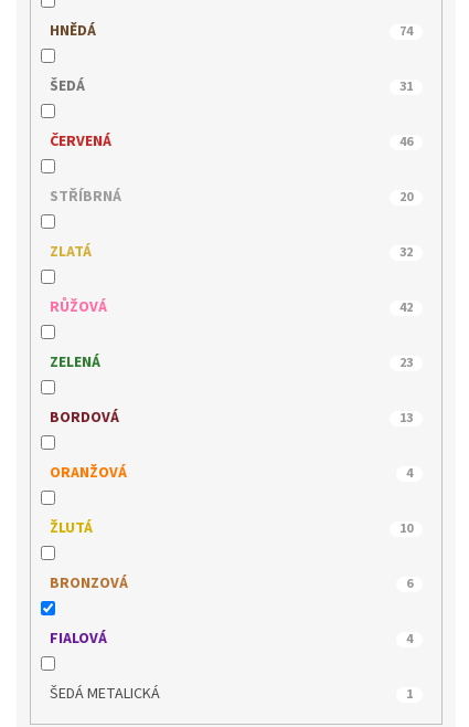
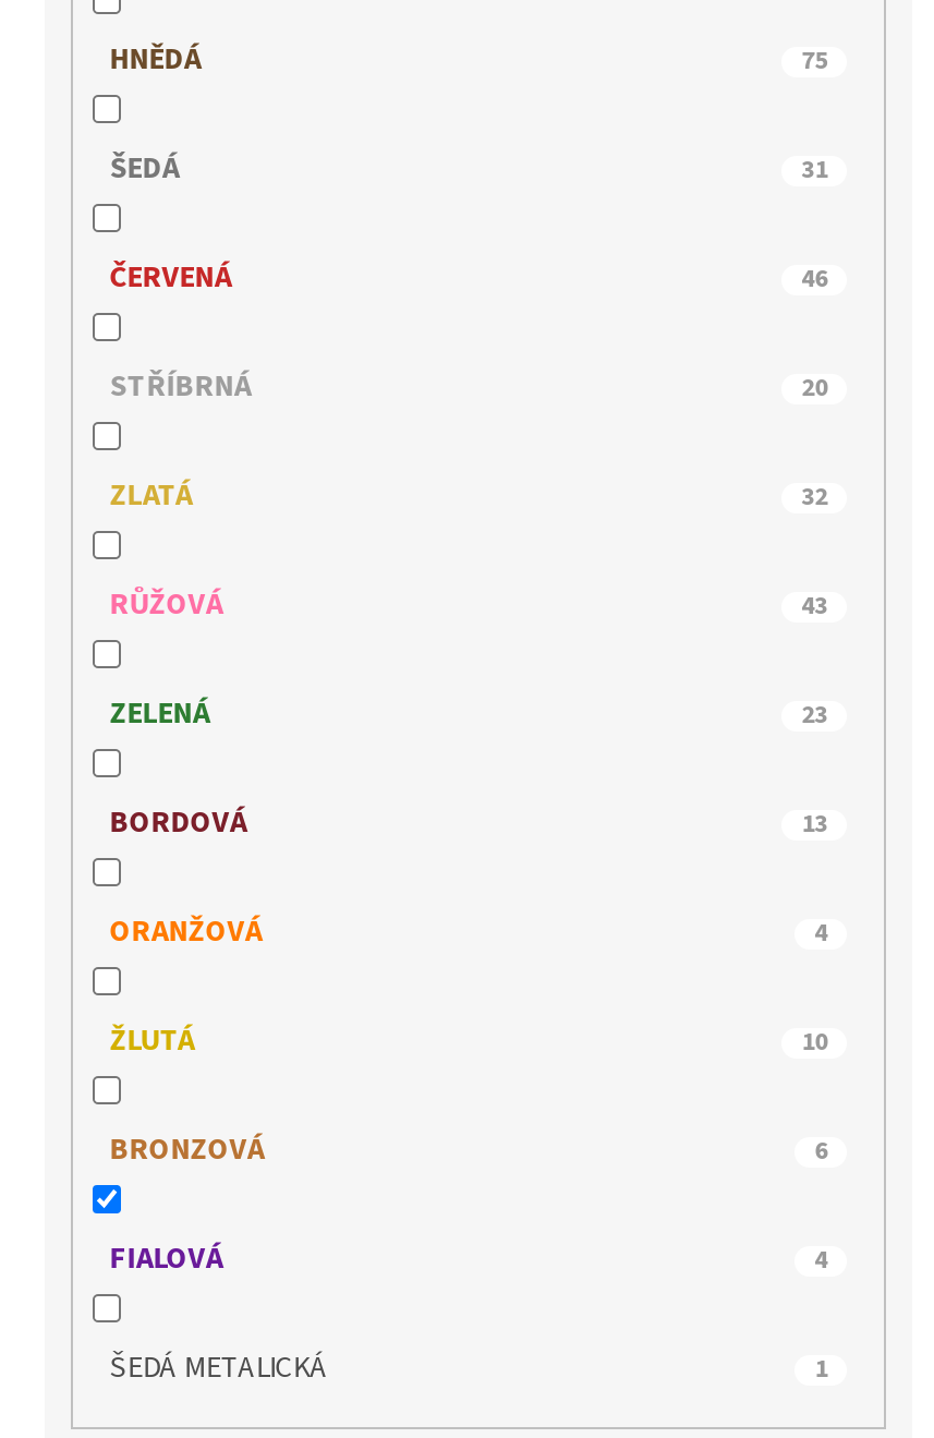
- 74
+ 75

- 42
+ 43
